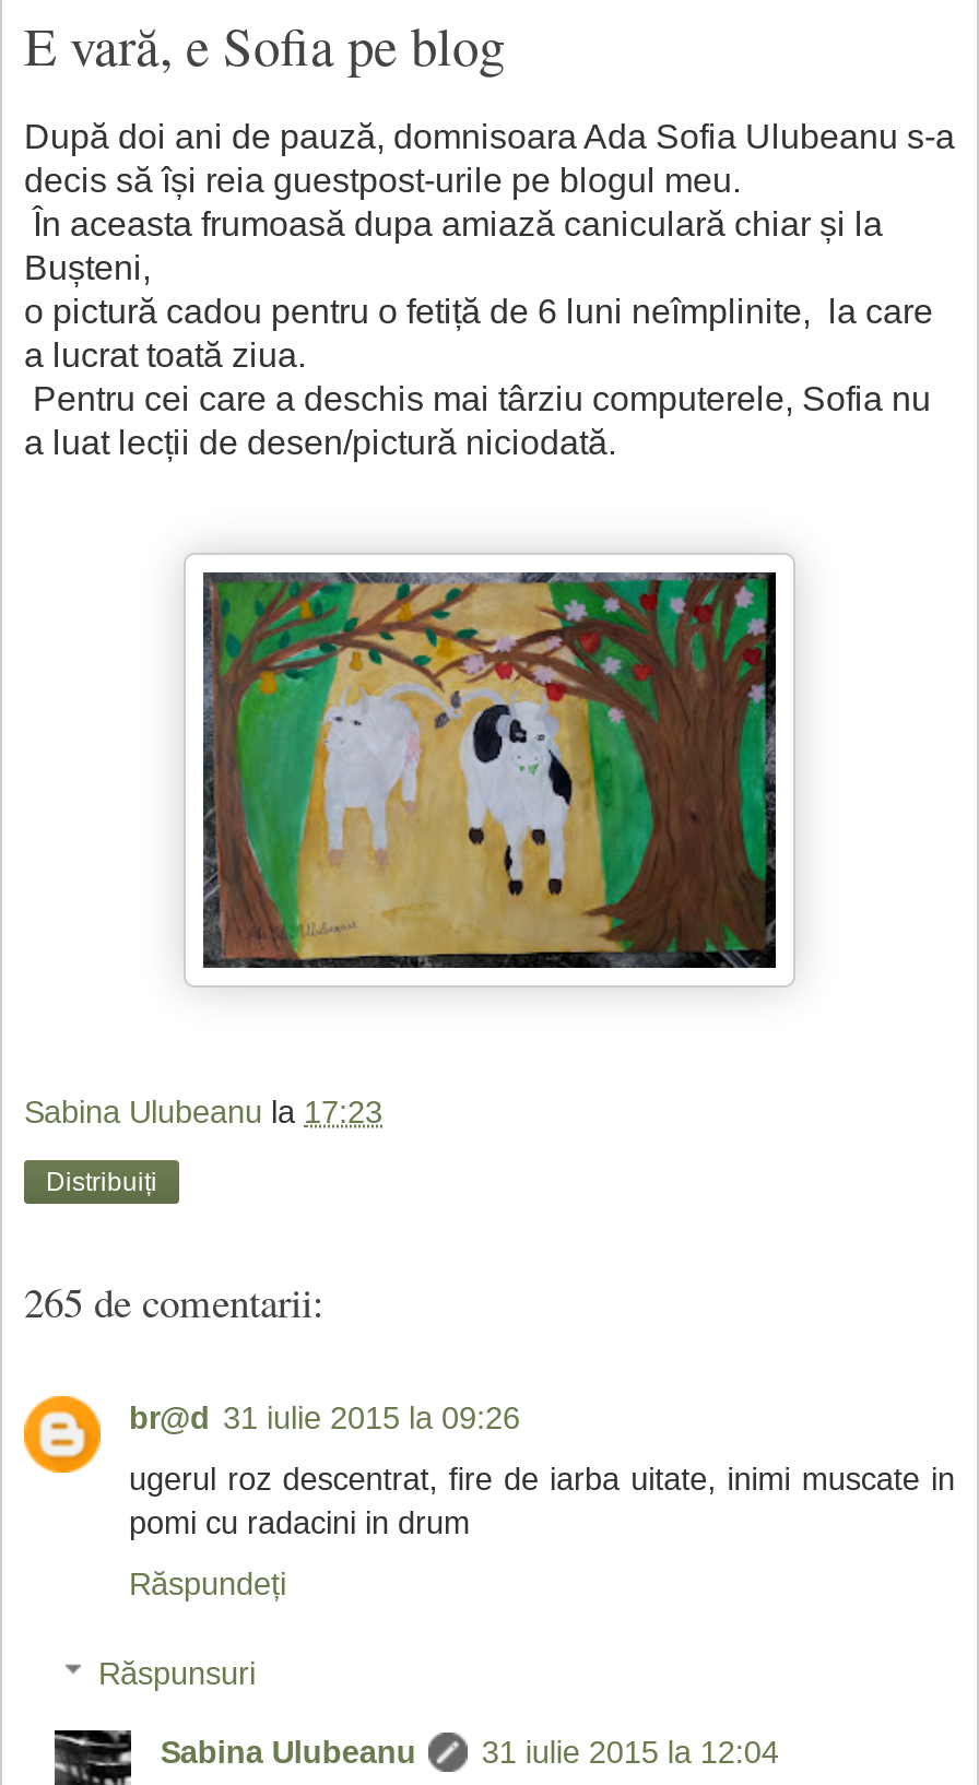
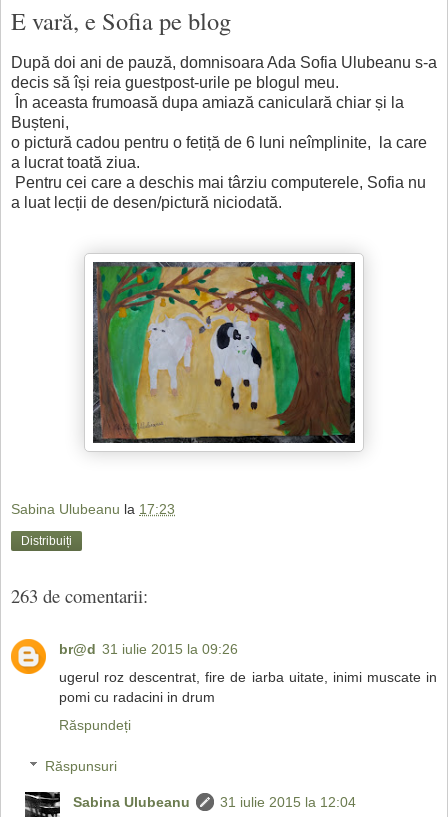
- 265 de comentarii:
+ 263 de comentarii:
